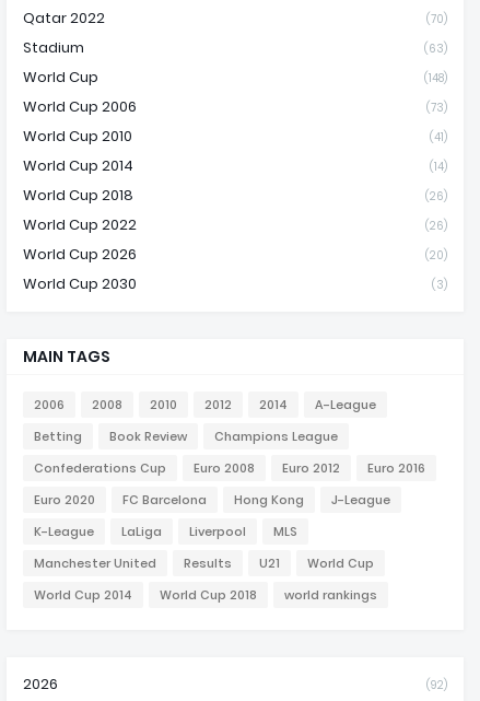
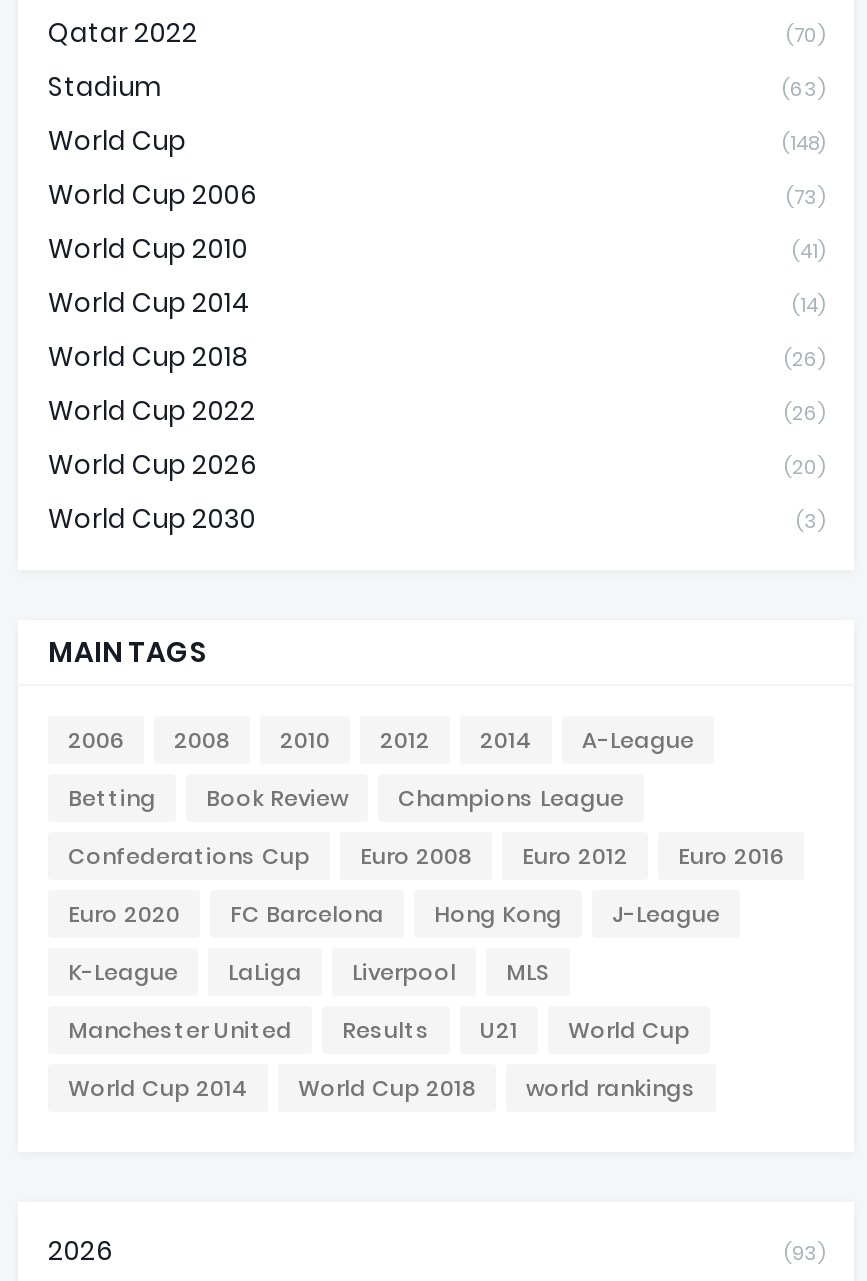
- (92)
+ (93)
